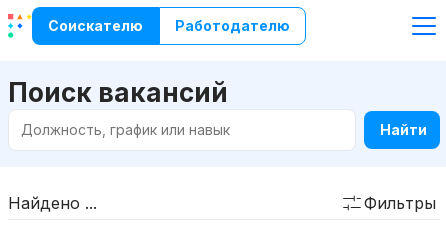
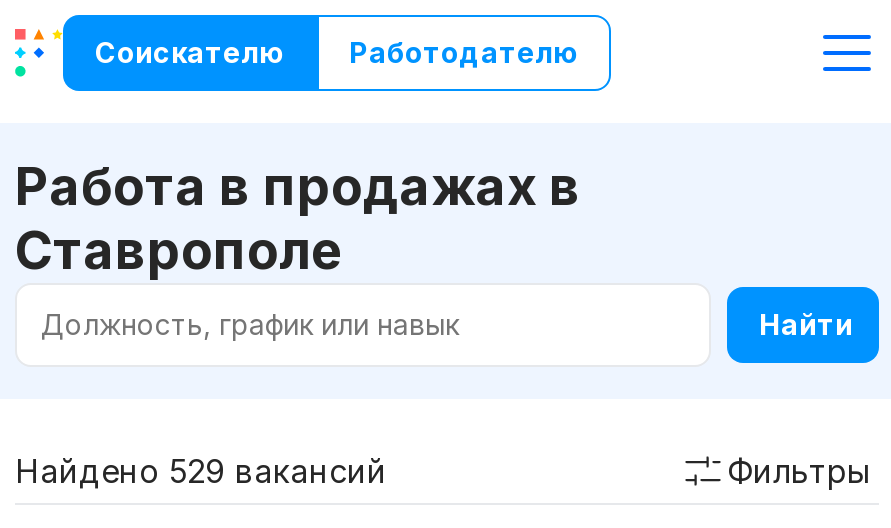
- Поиск вакансий
+ Работа в продажах в
+ Ставрополе

- Найдено ...
+ Найдено 529 вакансий
